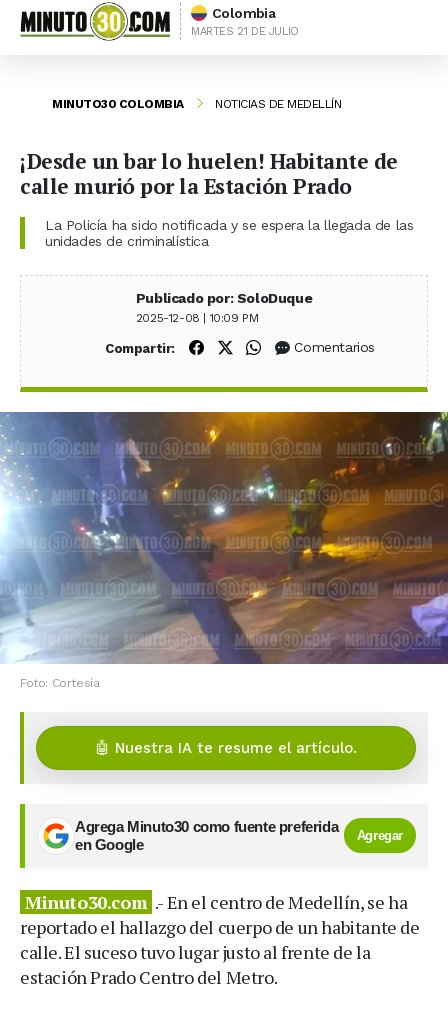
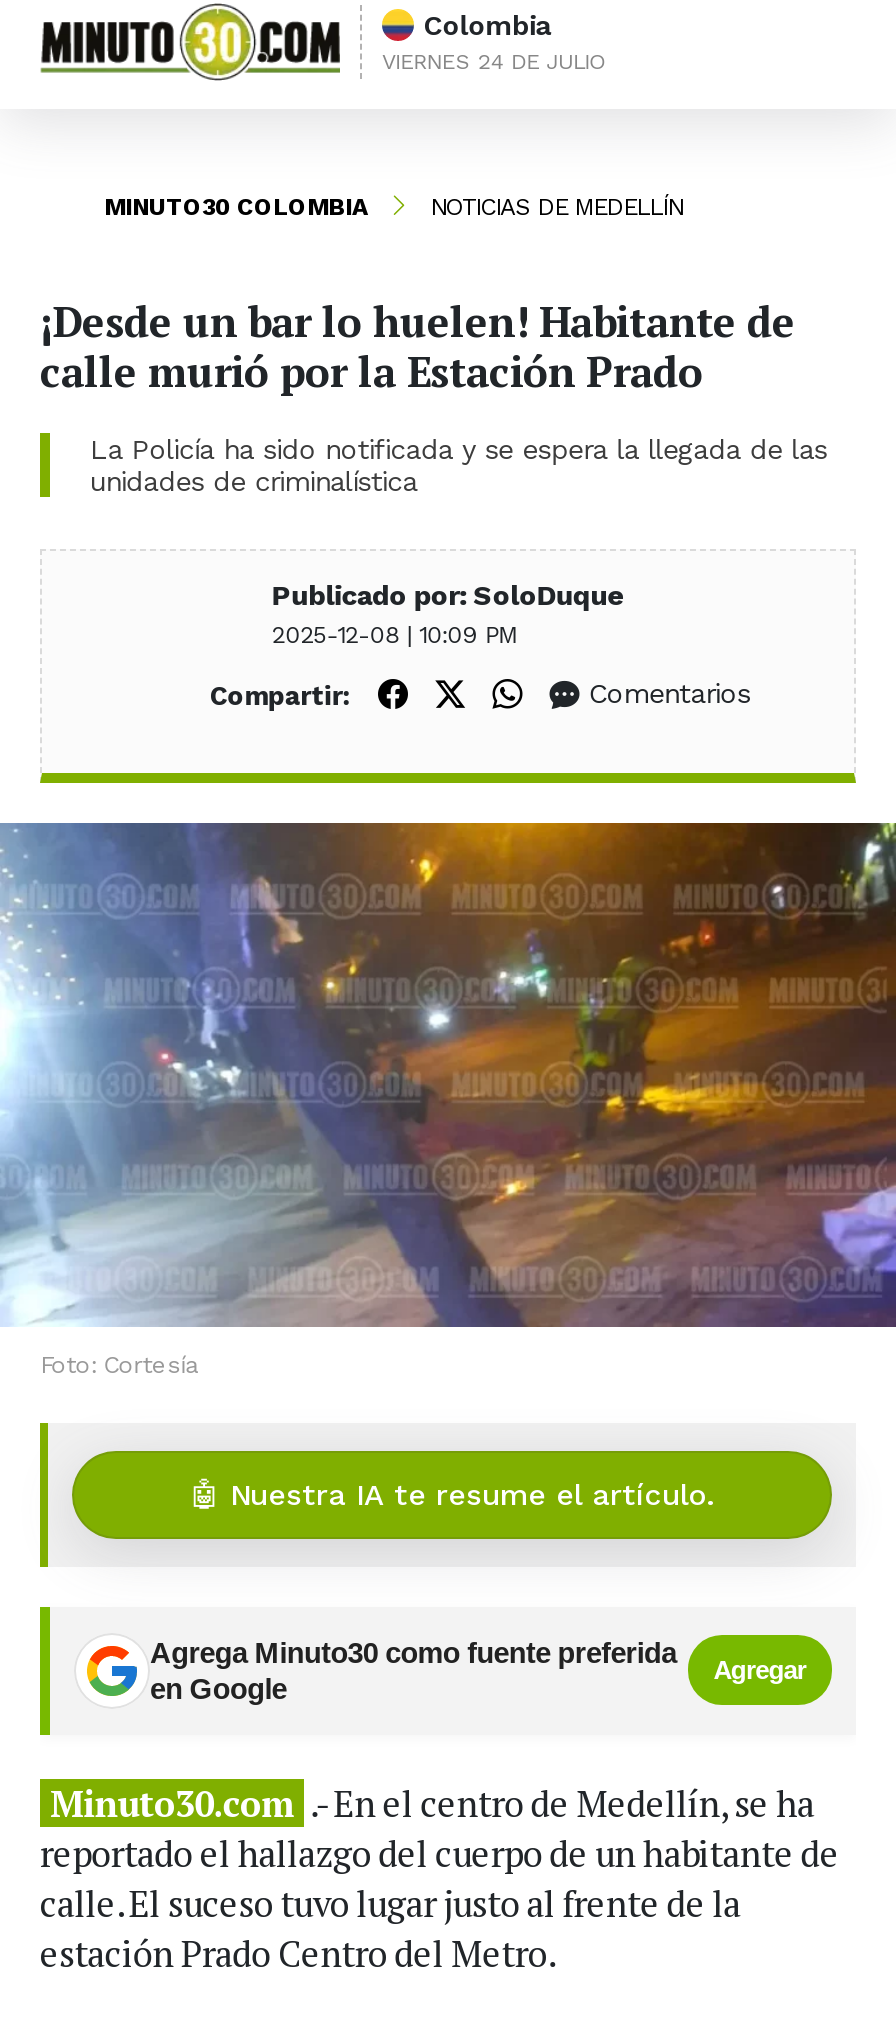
- MARTES 21 DE JULIO
+ VIERNES 24 DE JULIO
